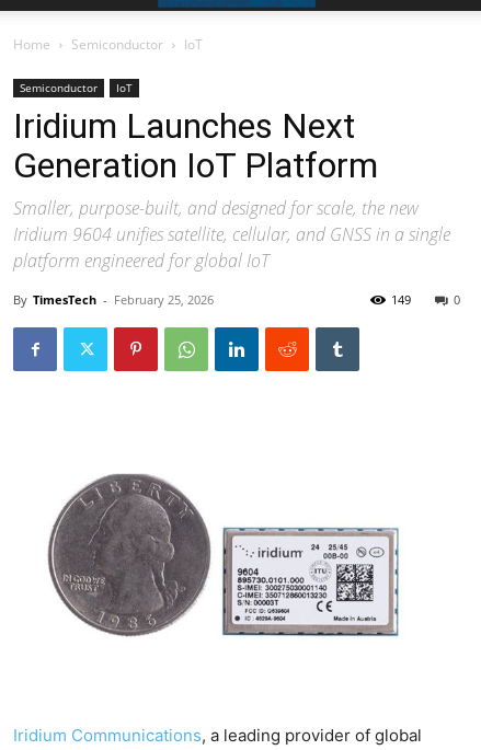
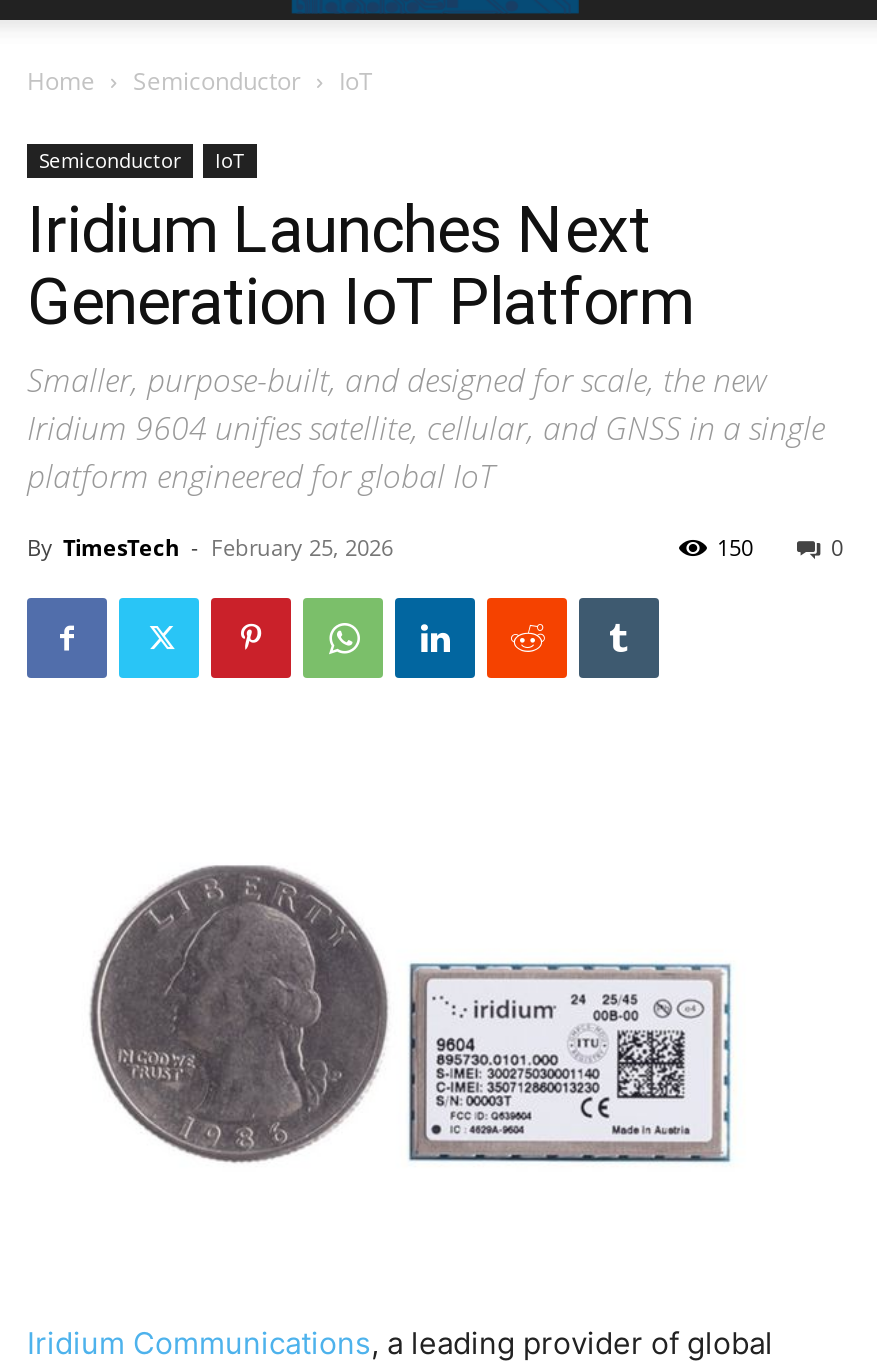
- 149
+ 150
